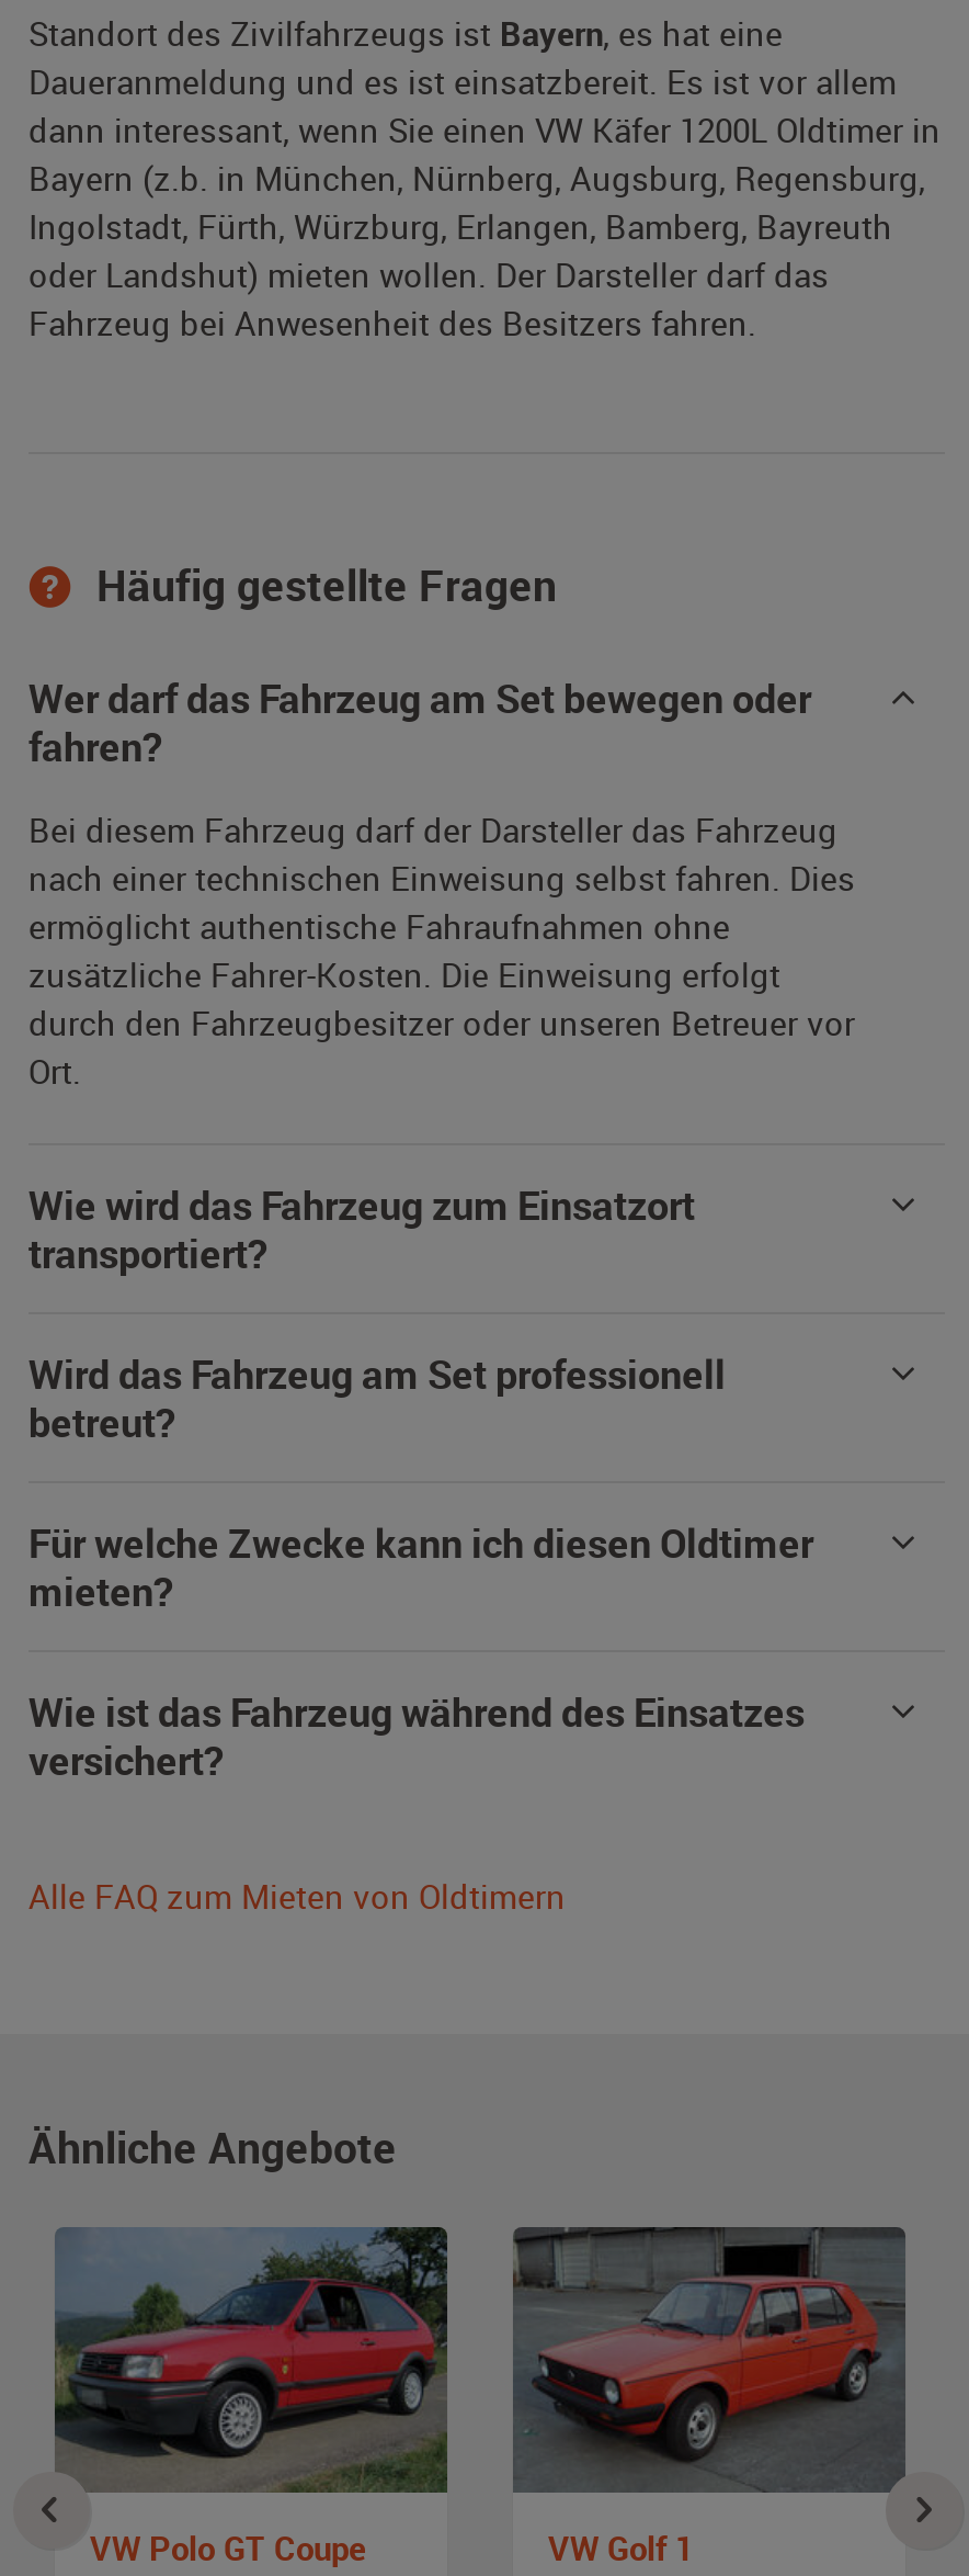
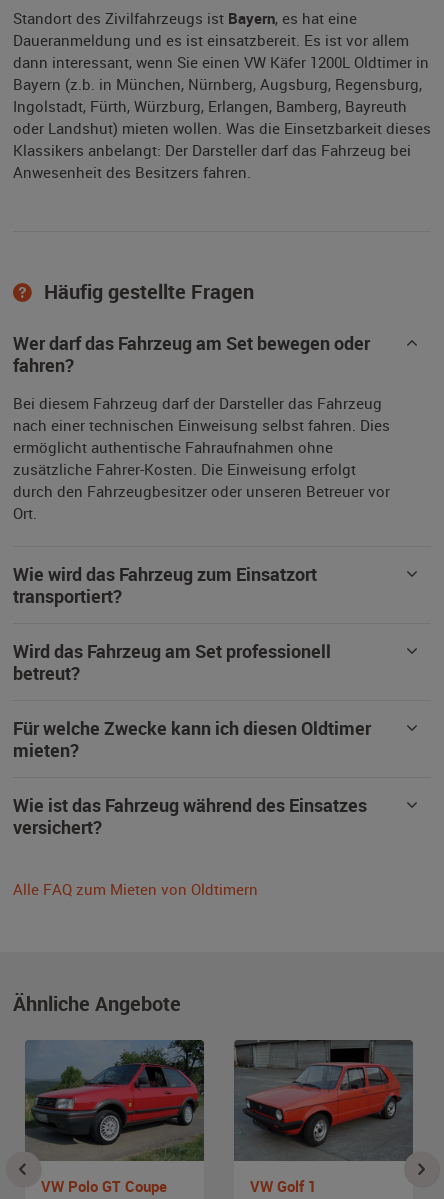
- oder Landshut) mieten wollen. Der Darsteller darf das
- Fahrzeug bei Anwesenheit des Besitzers fahren.
+ oder Landshut) mieten wollen. Was die Einsetzbarkeit dieses
+ Klassikers anbelangt: Der Darsteller darf das Fahrzeug bei
+ Anwesenheit des Besitzers fahren.
